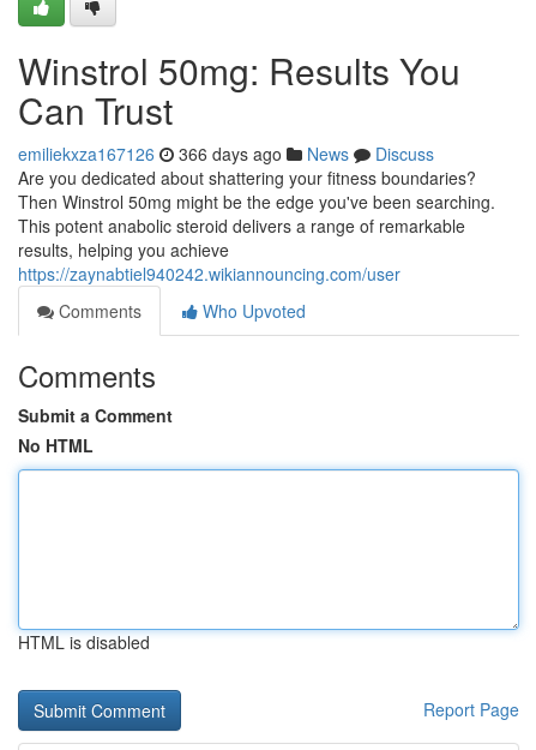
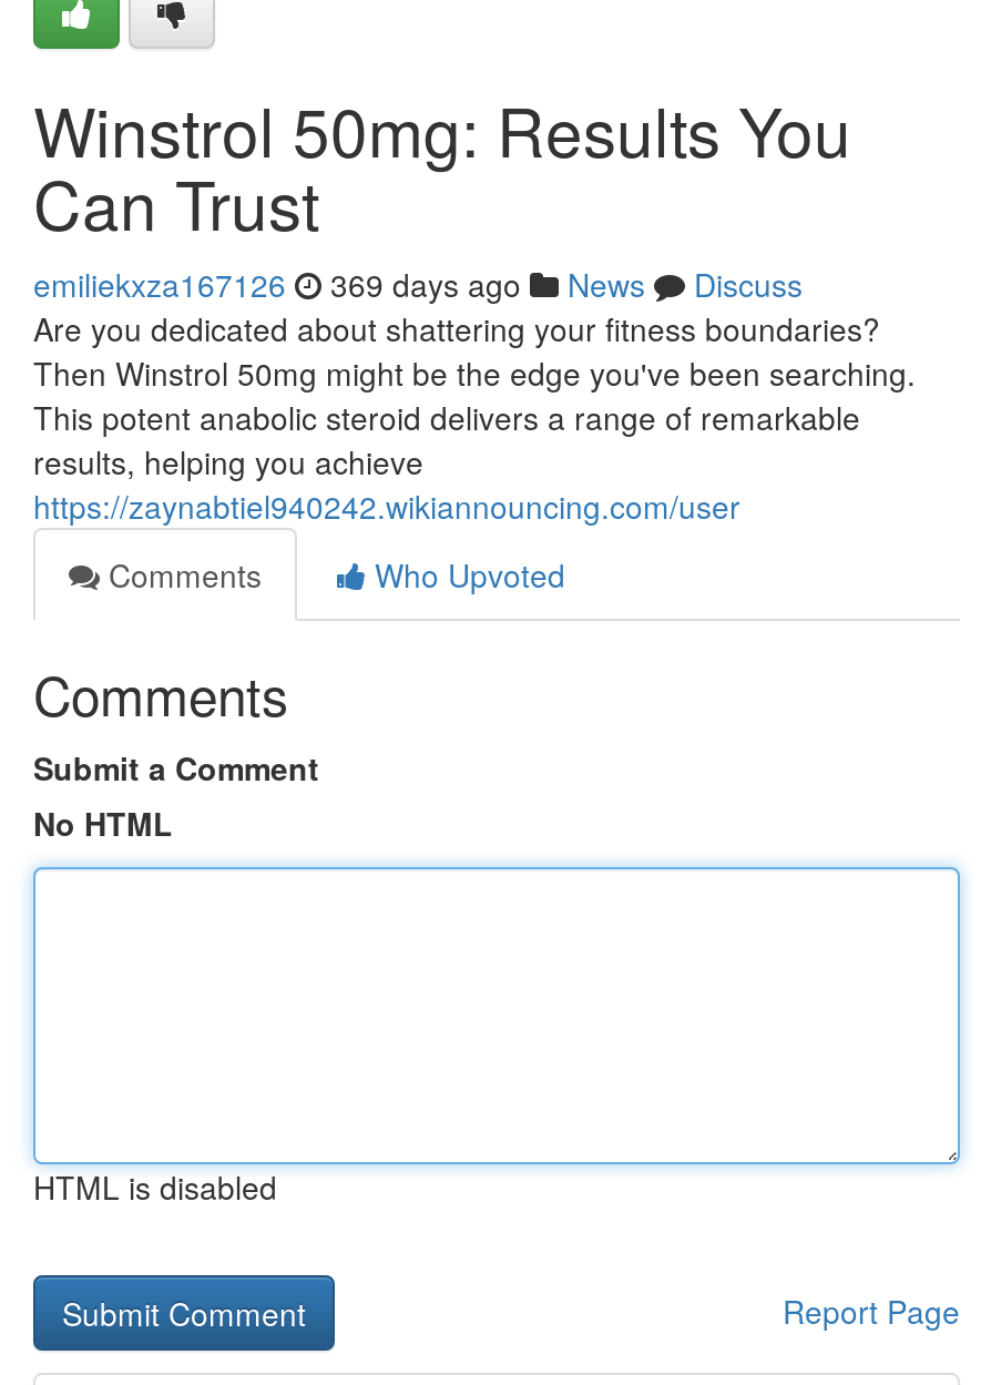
- emiliekxza167126 366 days ago News Discuss
+ emiliekxza167126 369 days ago News Discuss
